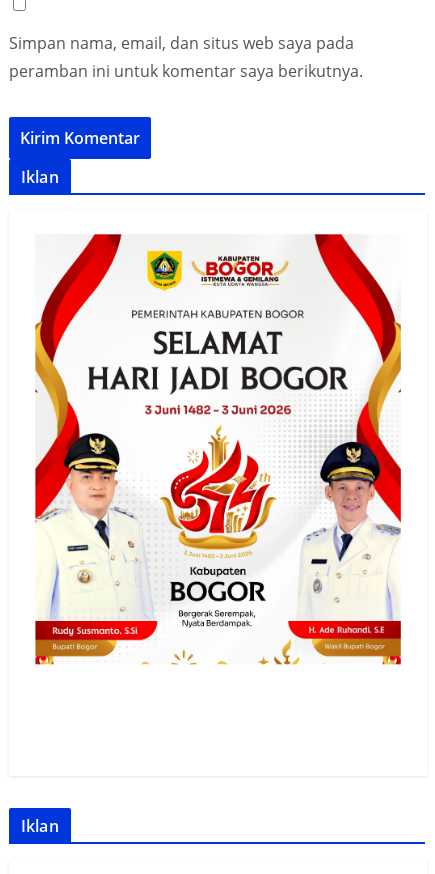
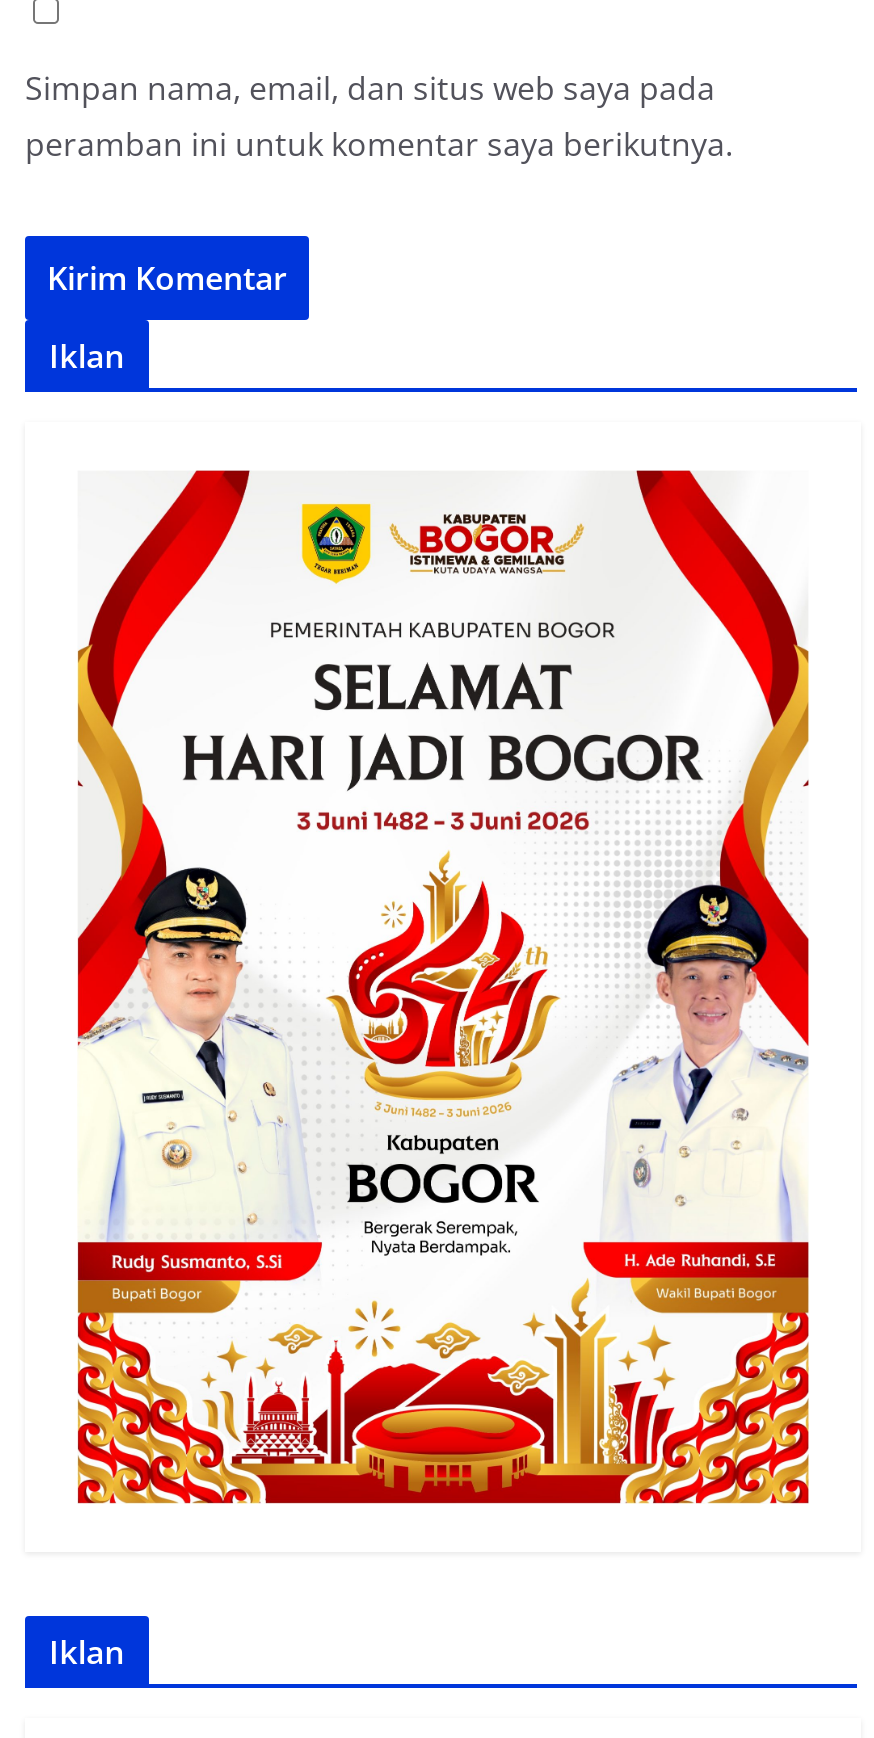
+ [image]
